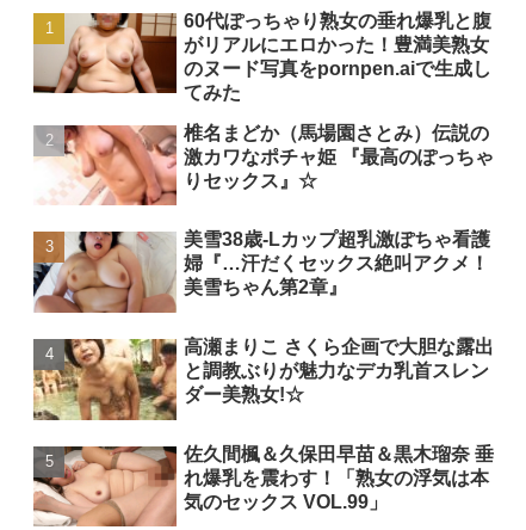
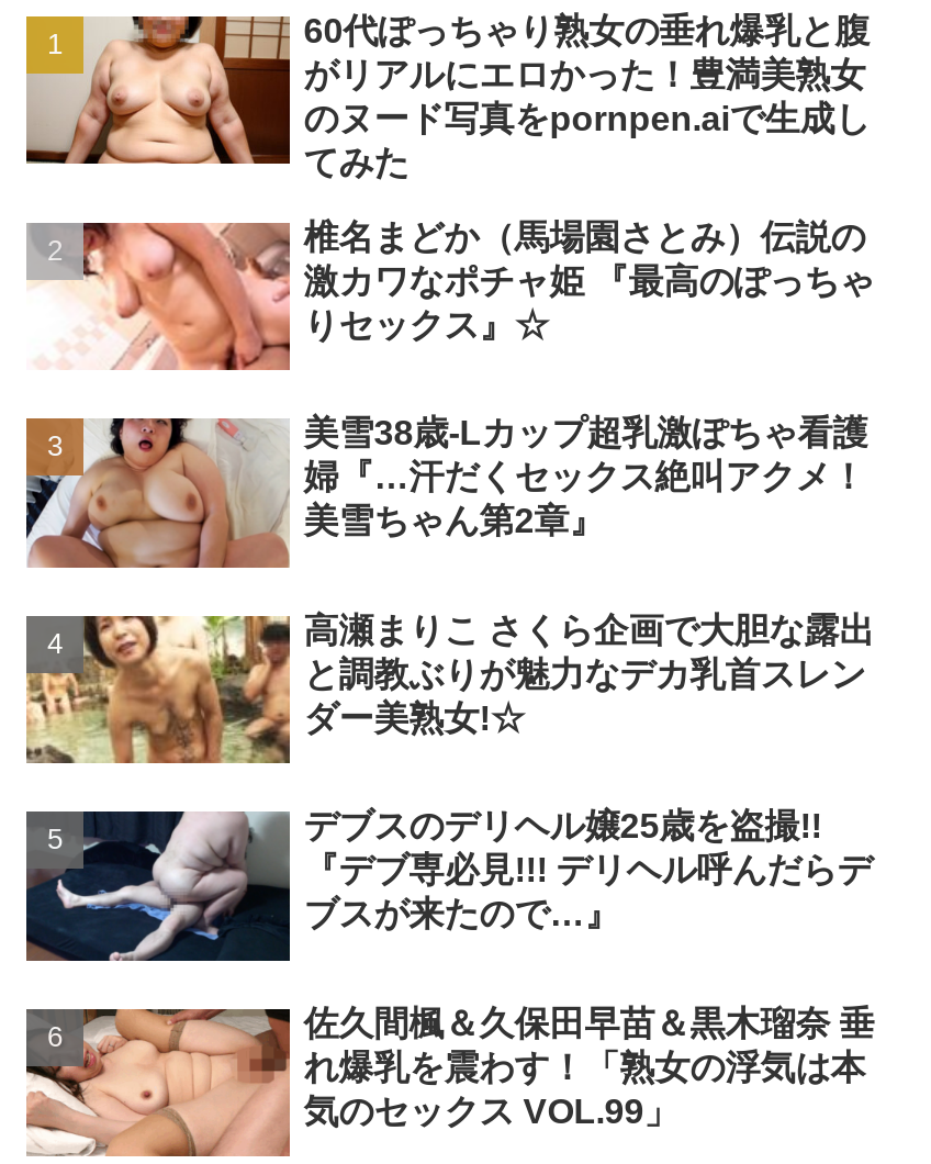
+ [image]
+ デブスのデリヘル嬢25歳を盗撮!!
+ 『デブ専必見!!! デリヘル呼んだらデ
+ ブスが来たので…』
